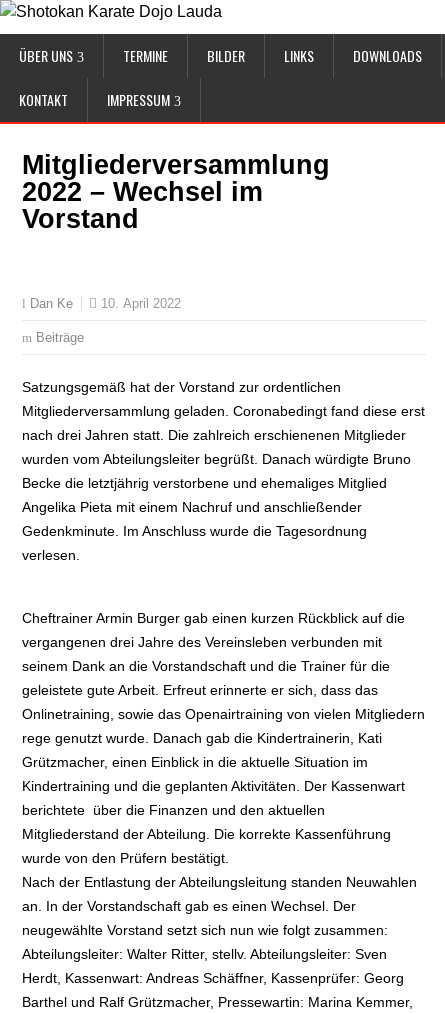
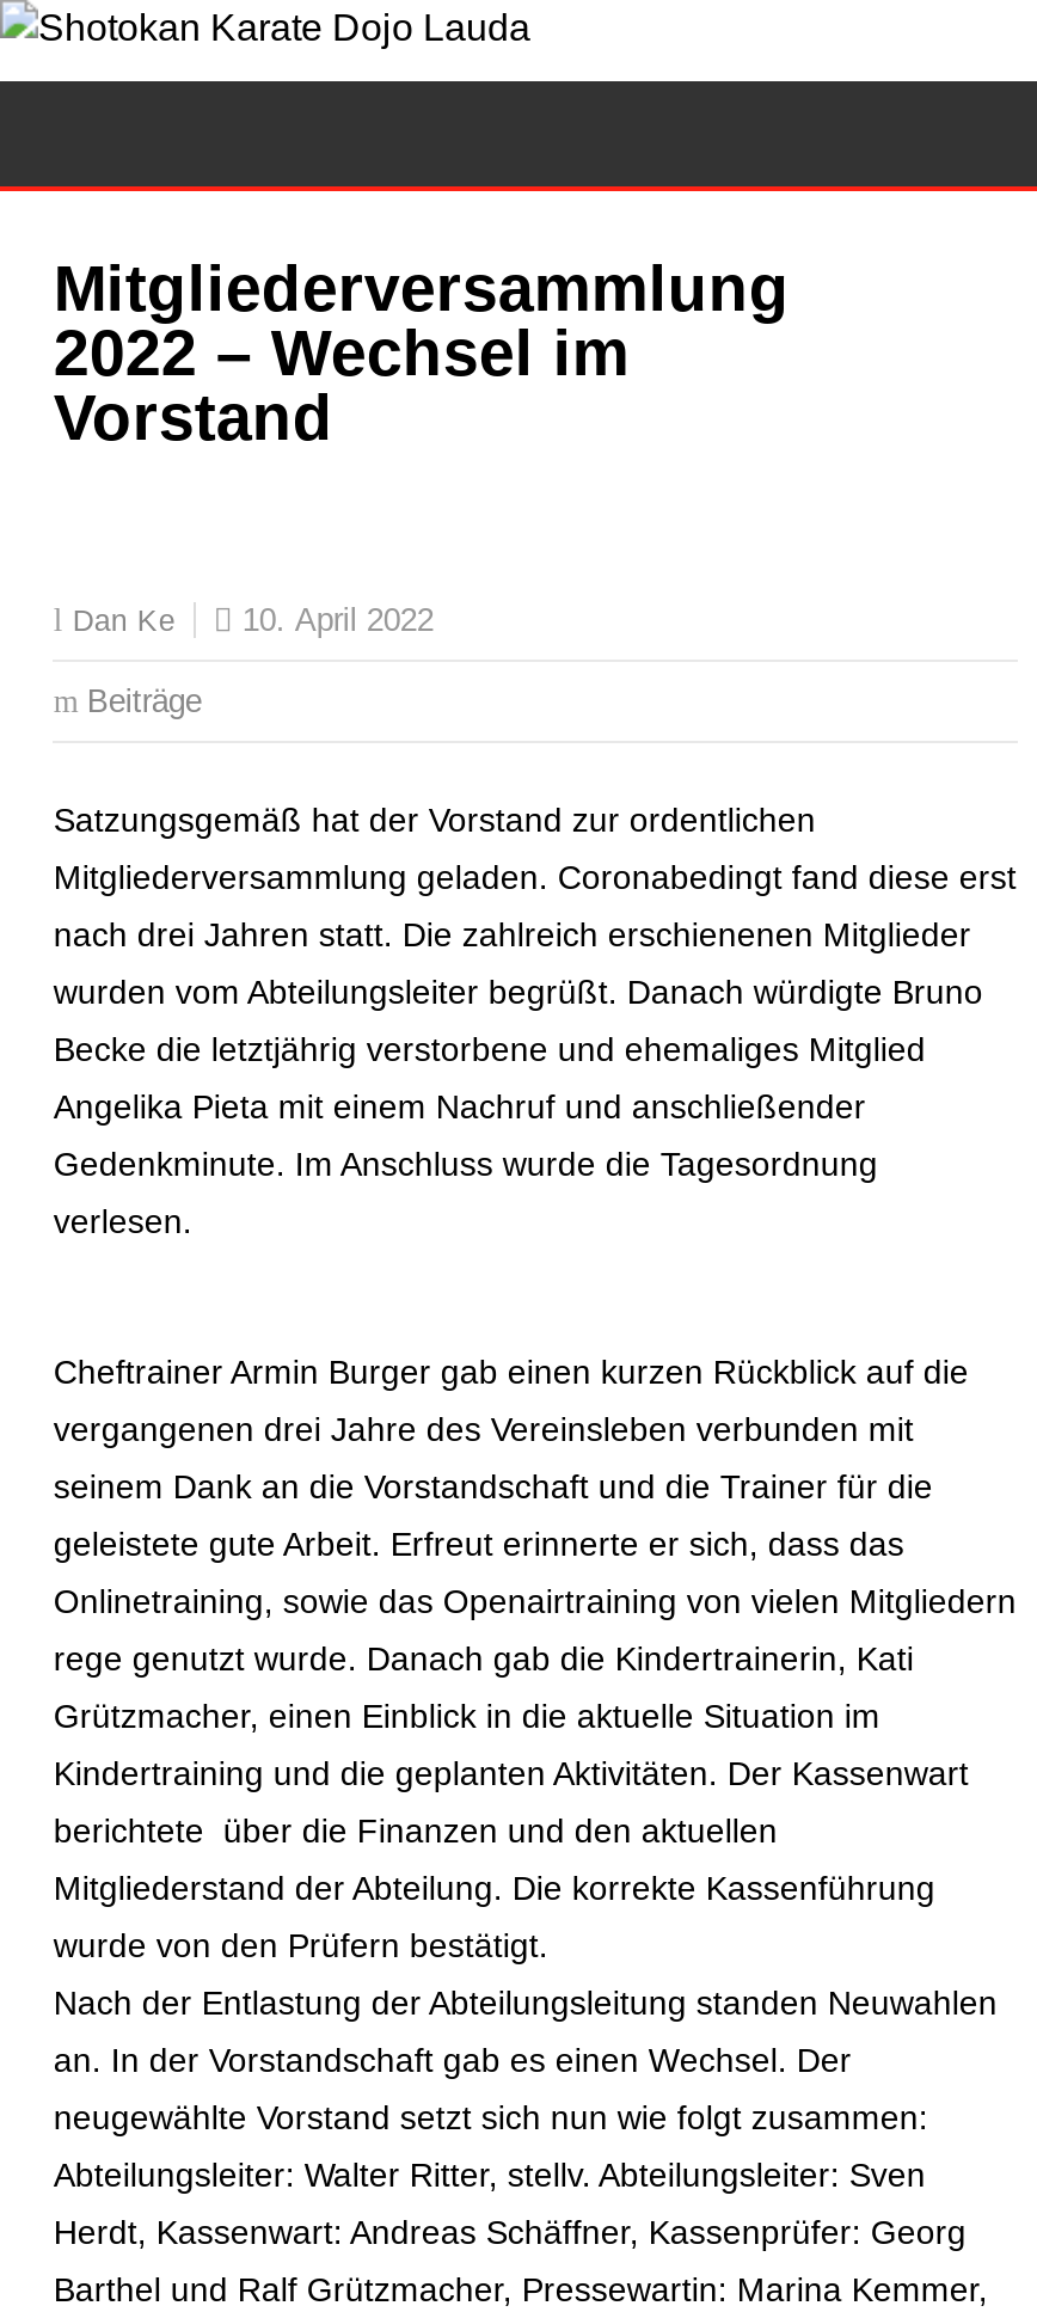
- ÜBER UNS
- TERMINE
- BILDER
- LINKS
- DOWNLOADS
- KONTAKT
- IMPRESSUM
